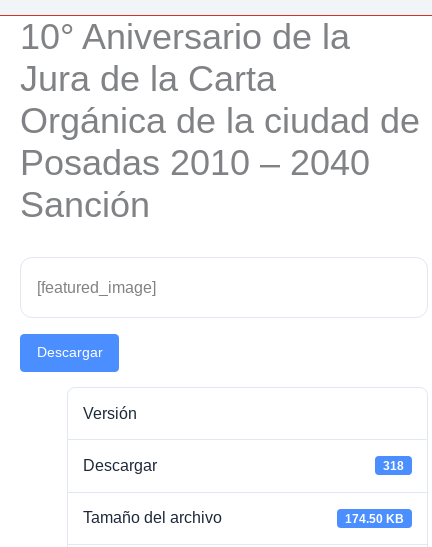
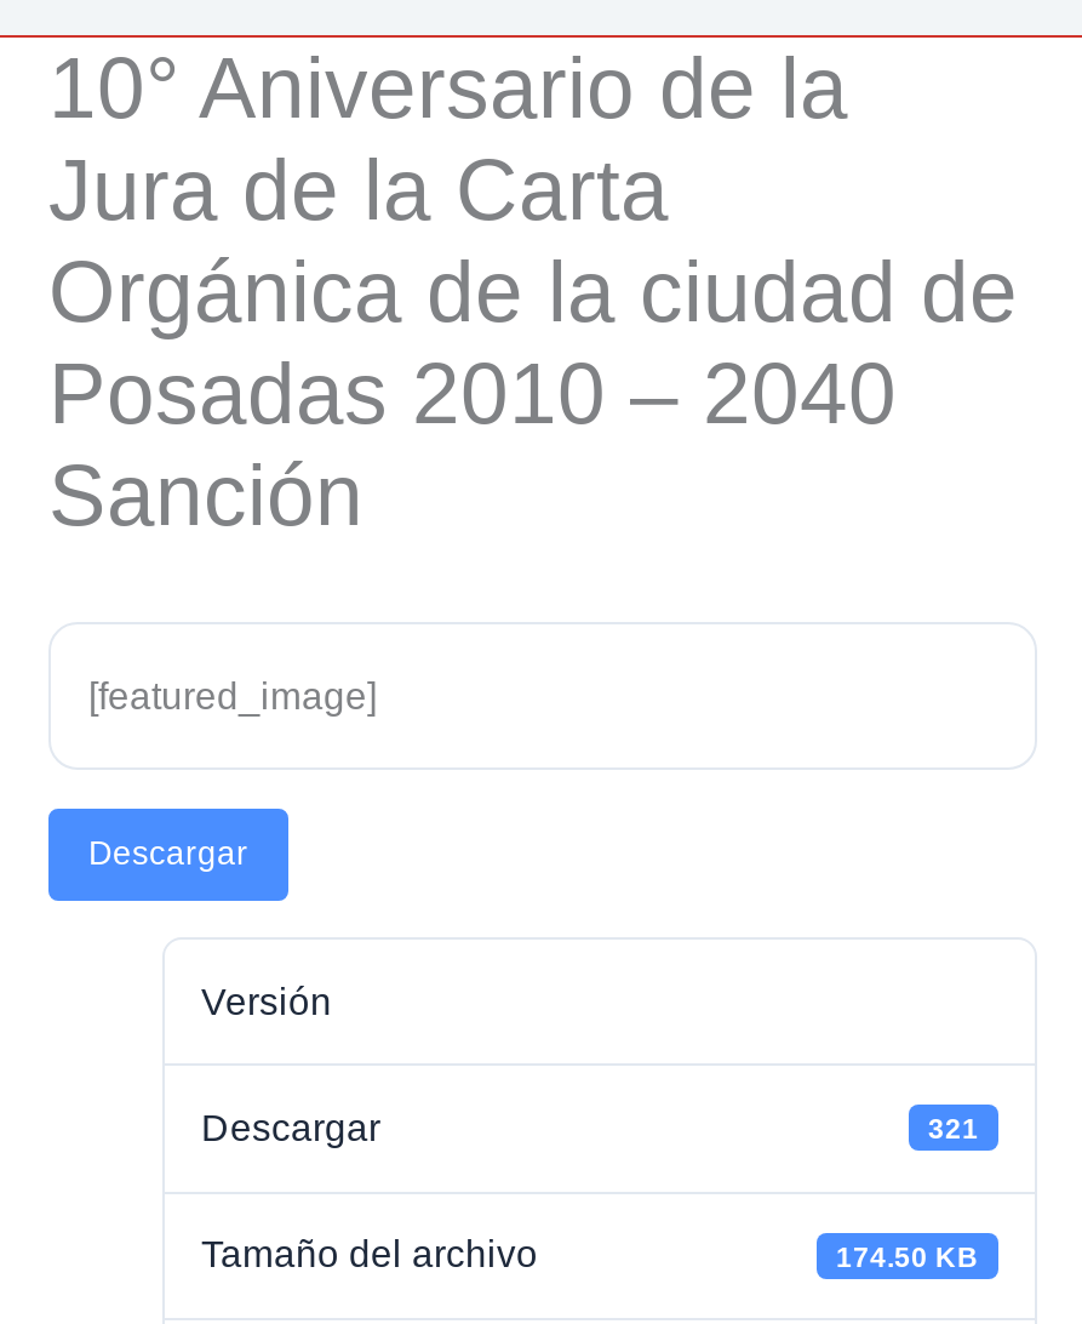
- 318
+ 321
